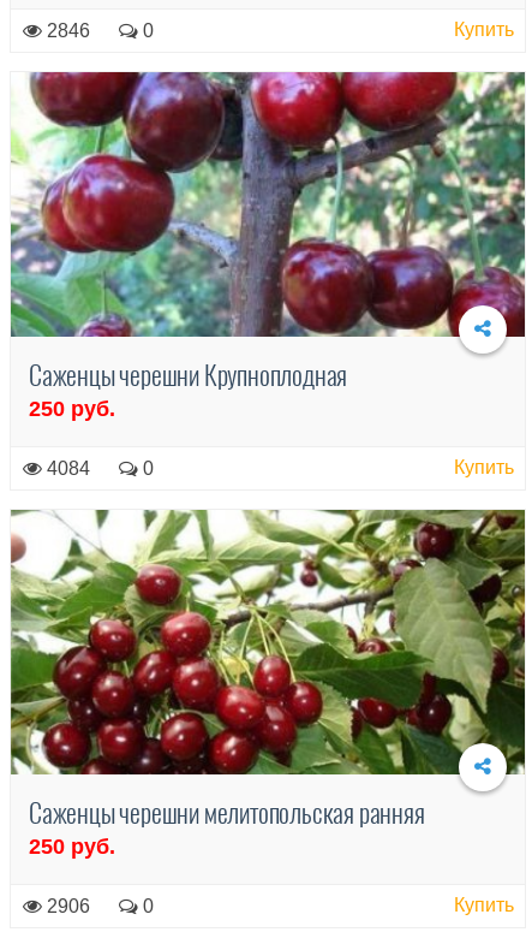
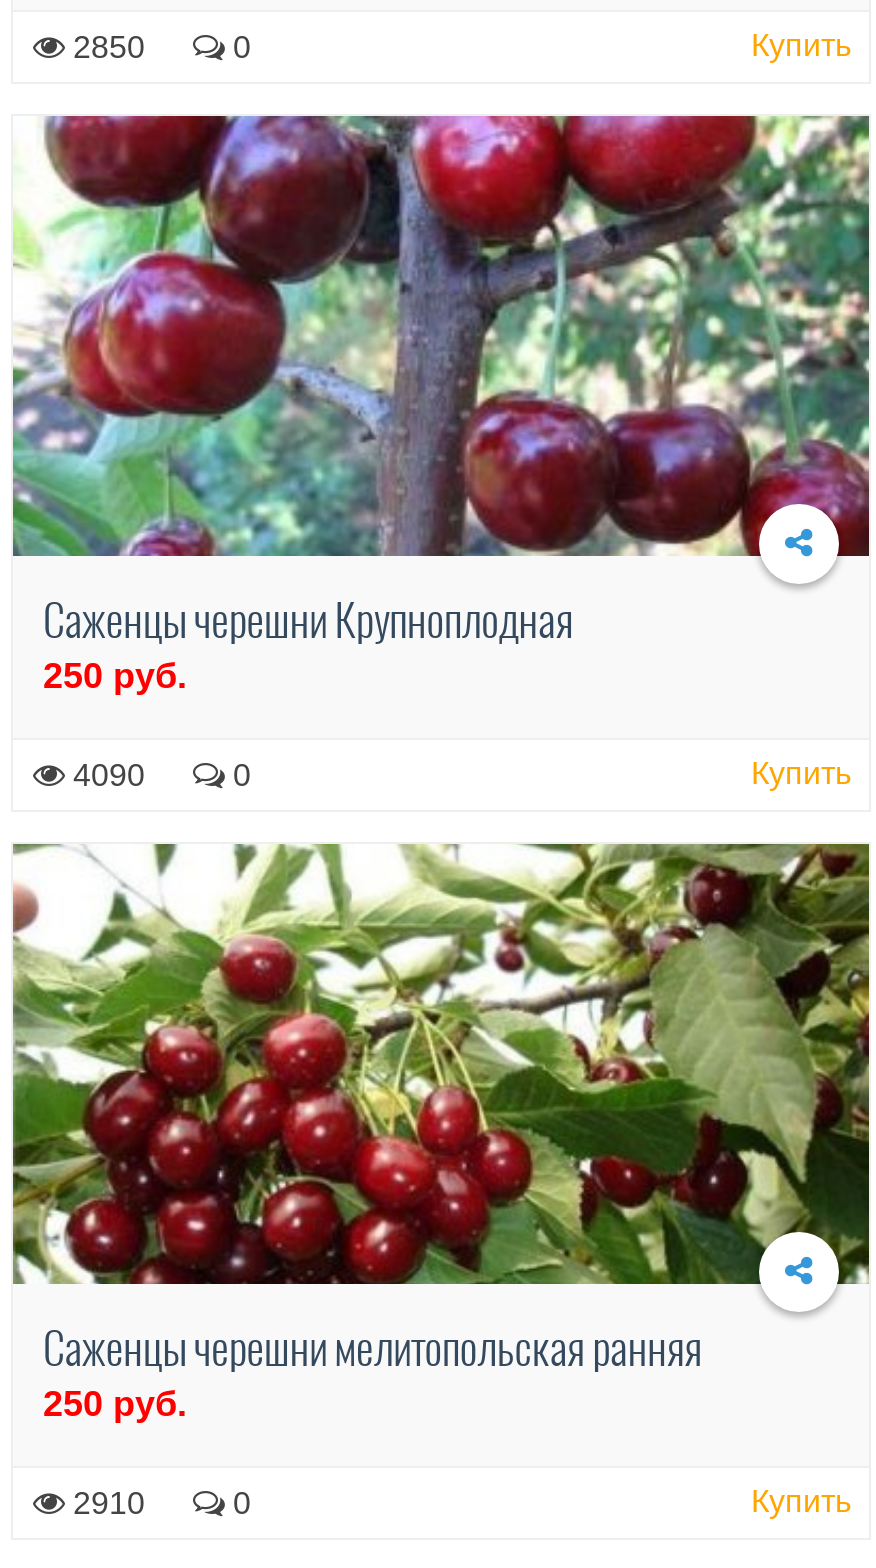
- 2846
+ 2850

- 4084
+ 4090

- 2906
+ 2910
